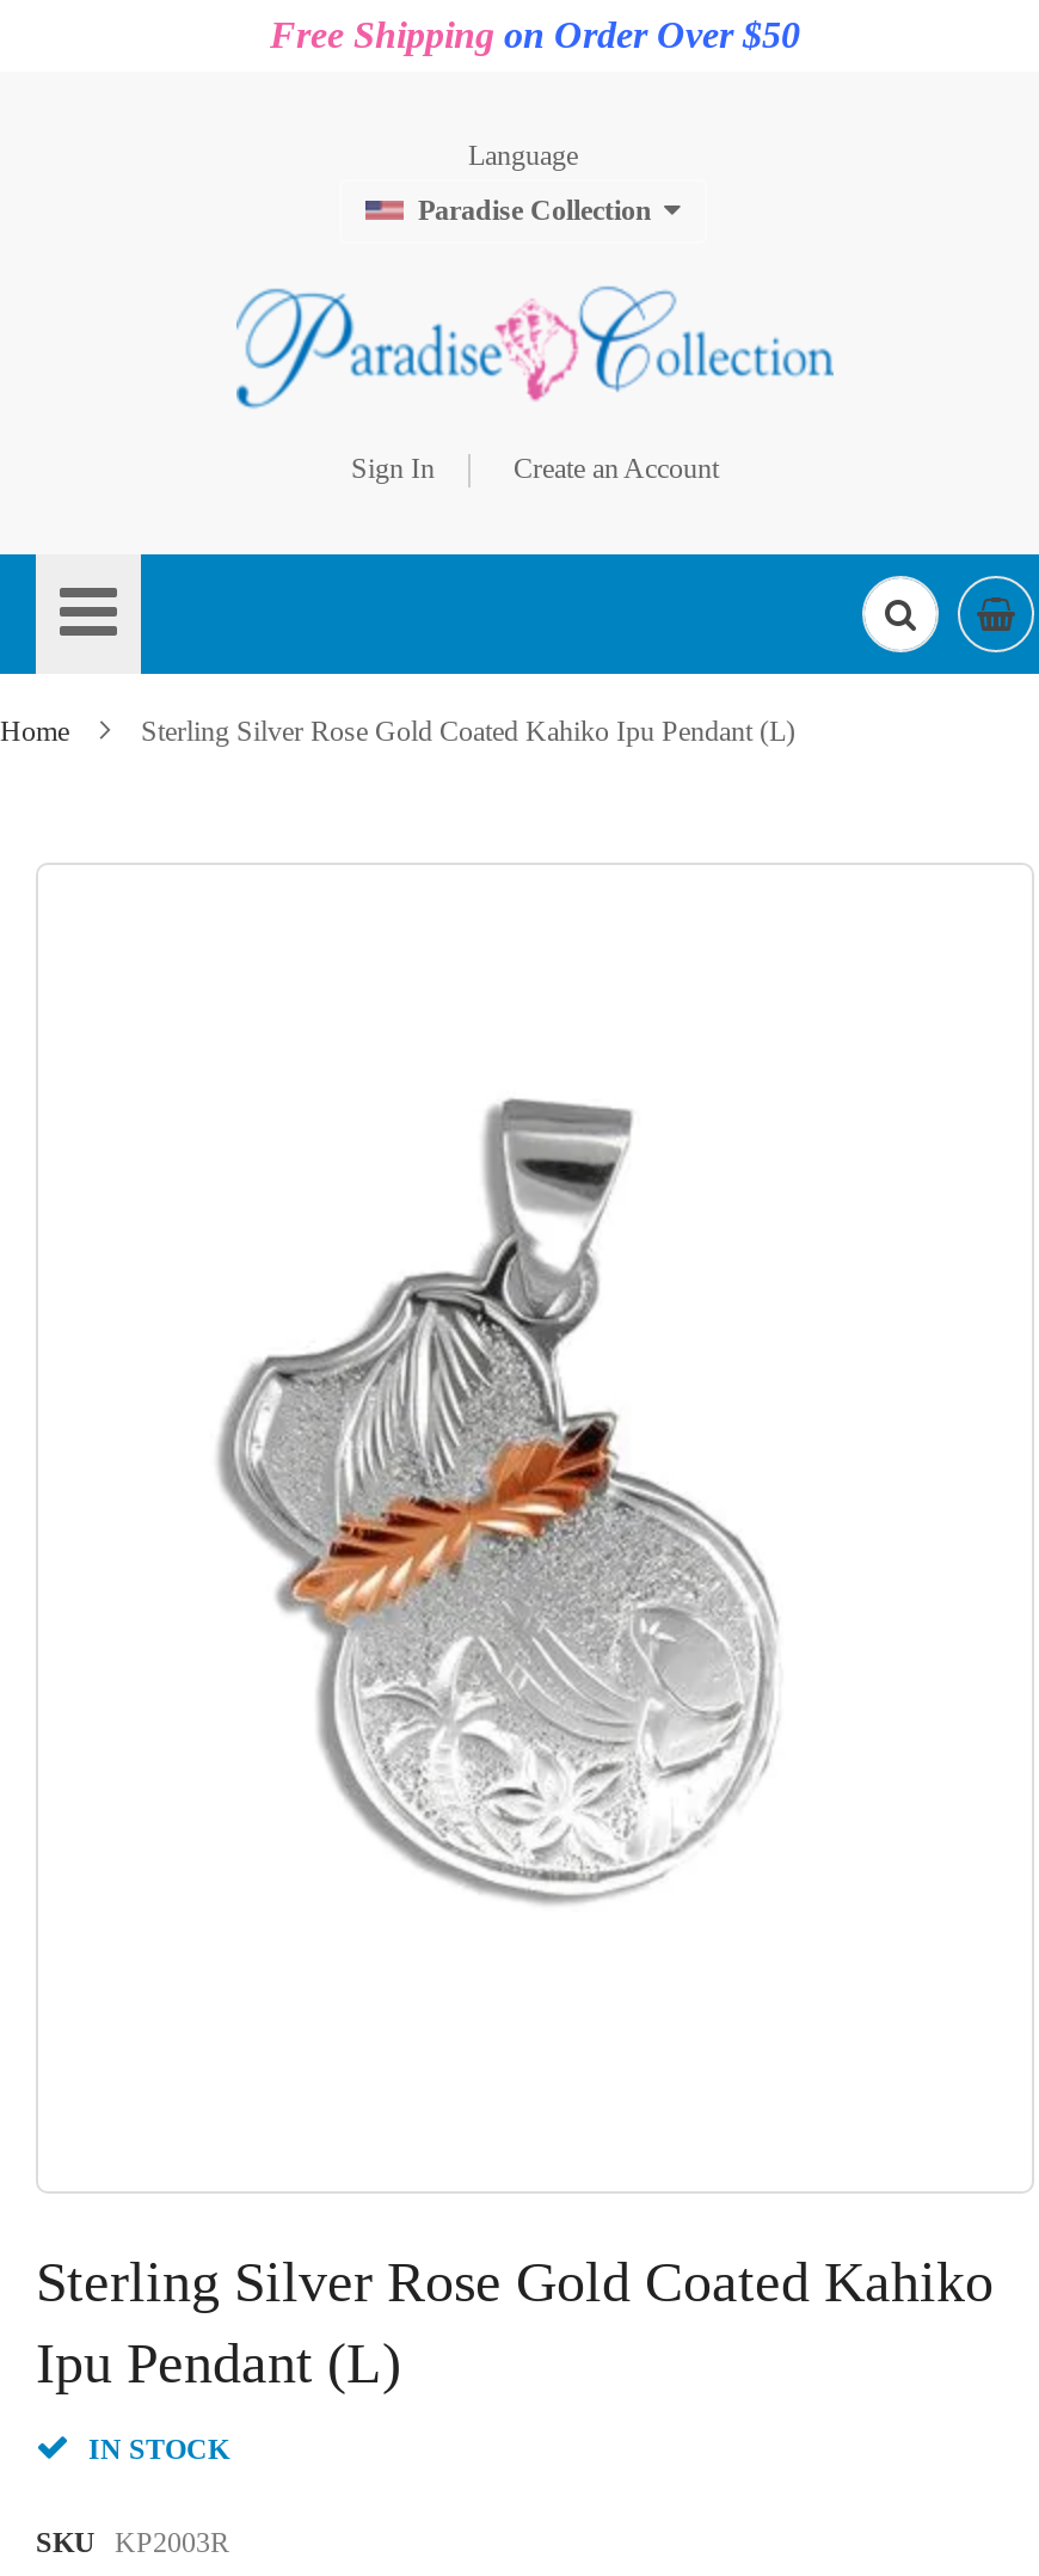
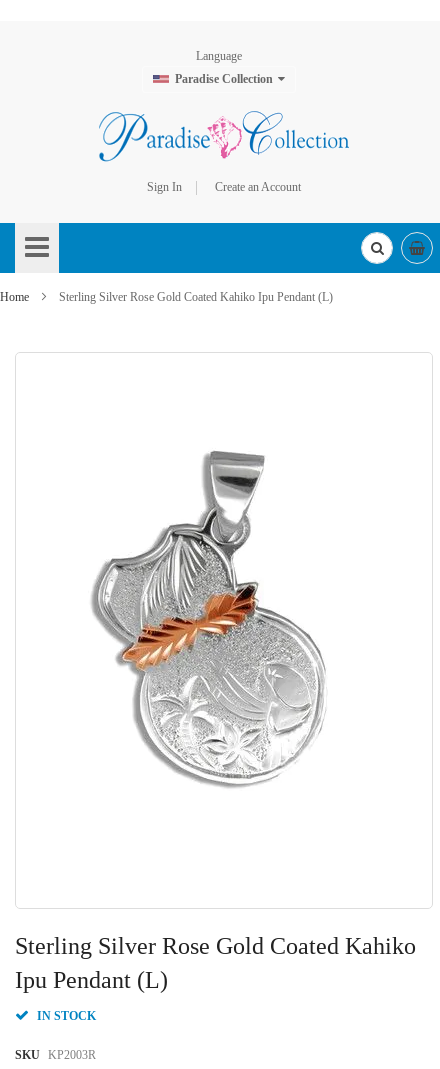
- Free Shipping on Order Over $50
